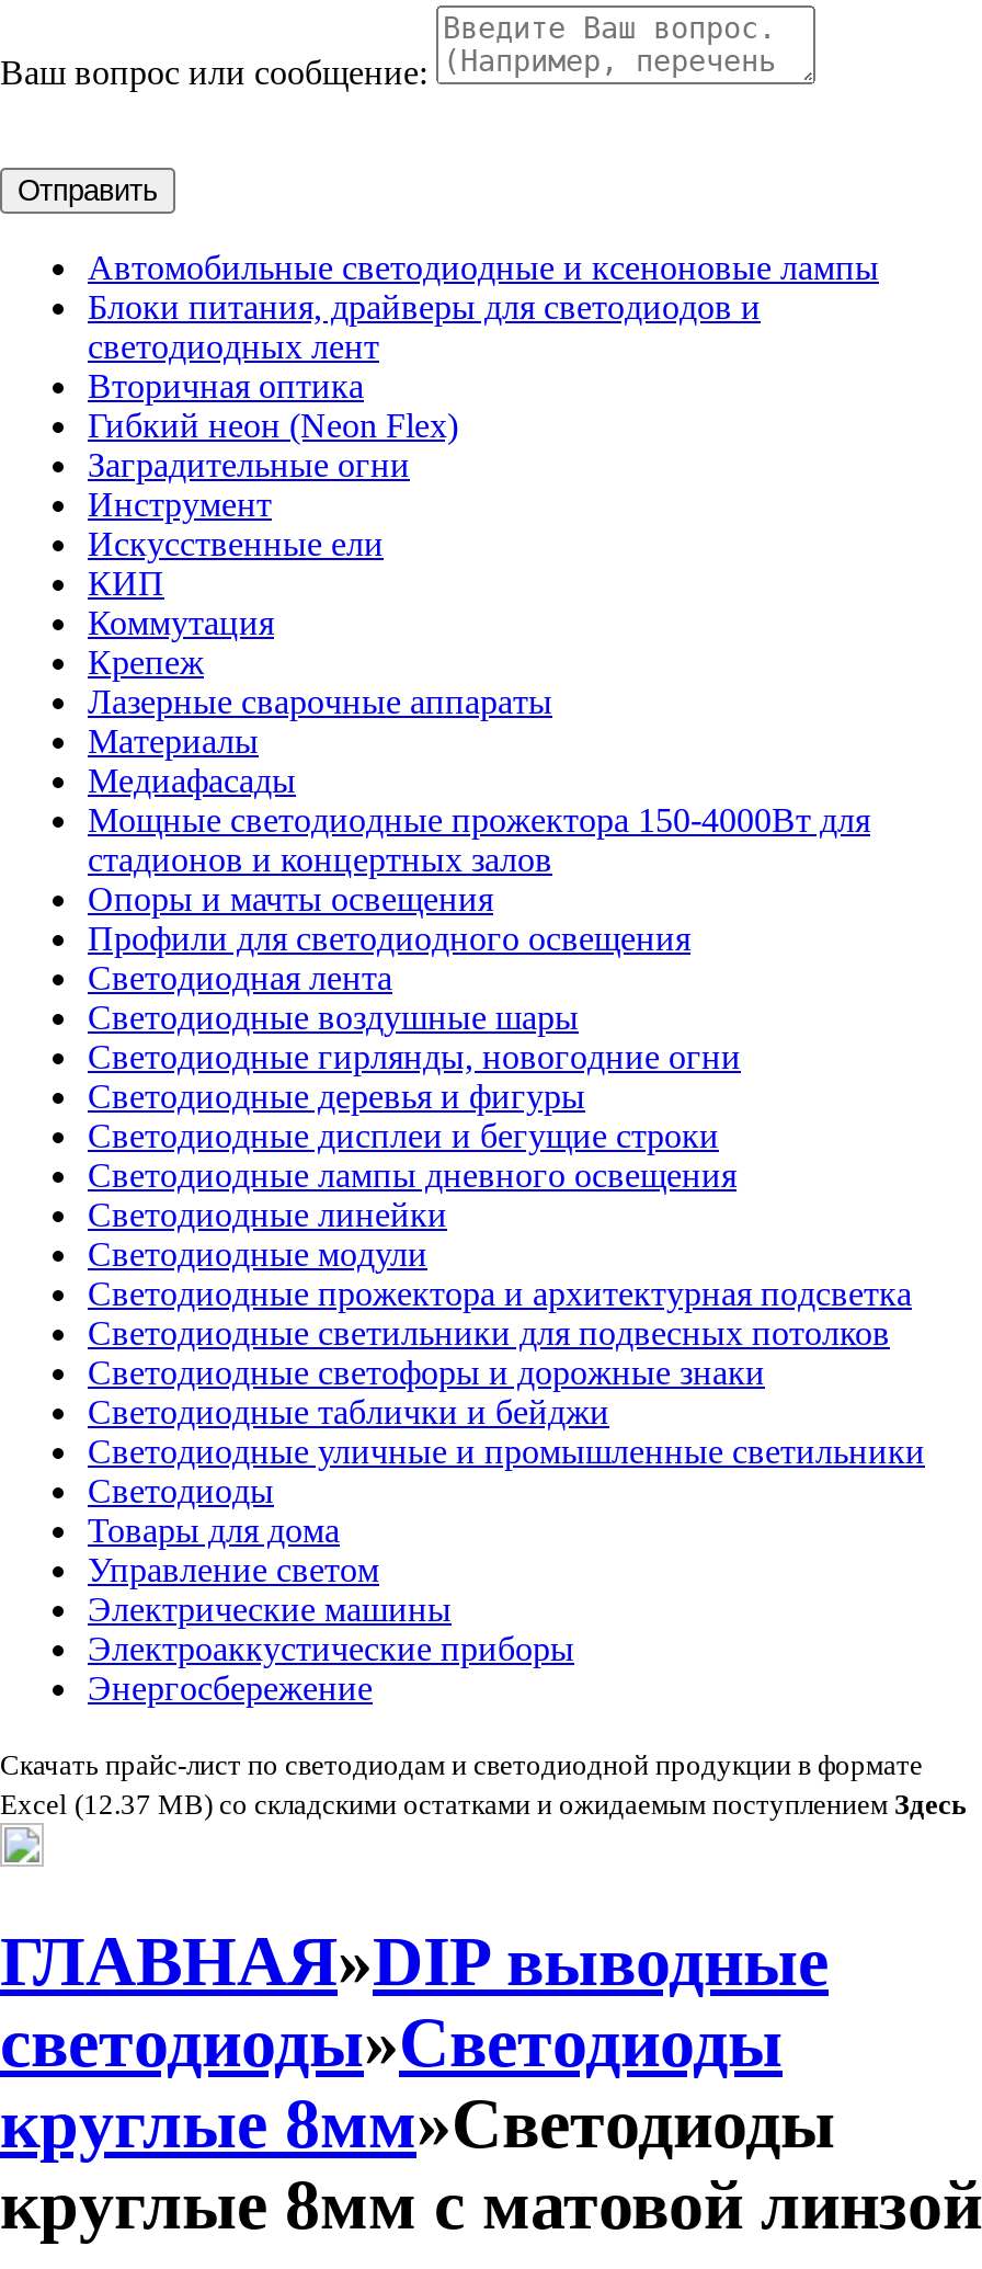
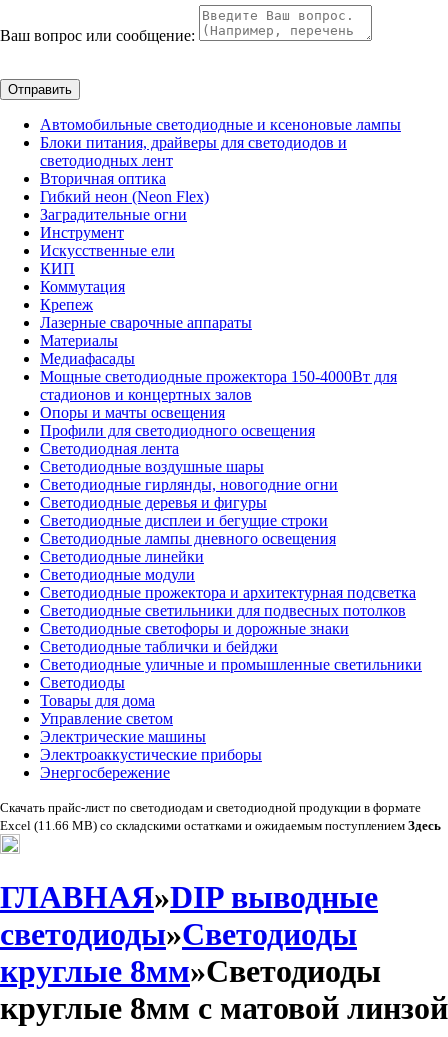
- Excel (12.37 MB) со складскими остатками и ожидаемым поступлением Здесь
+ Excel (11.66 MB) со складскими остатками и ожидаемым поступлением Здесь
